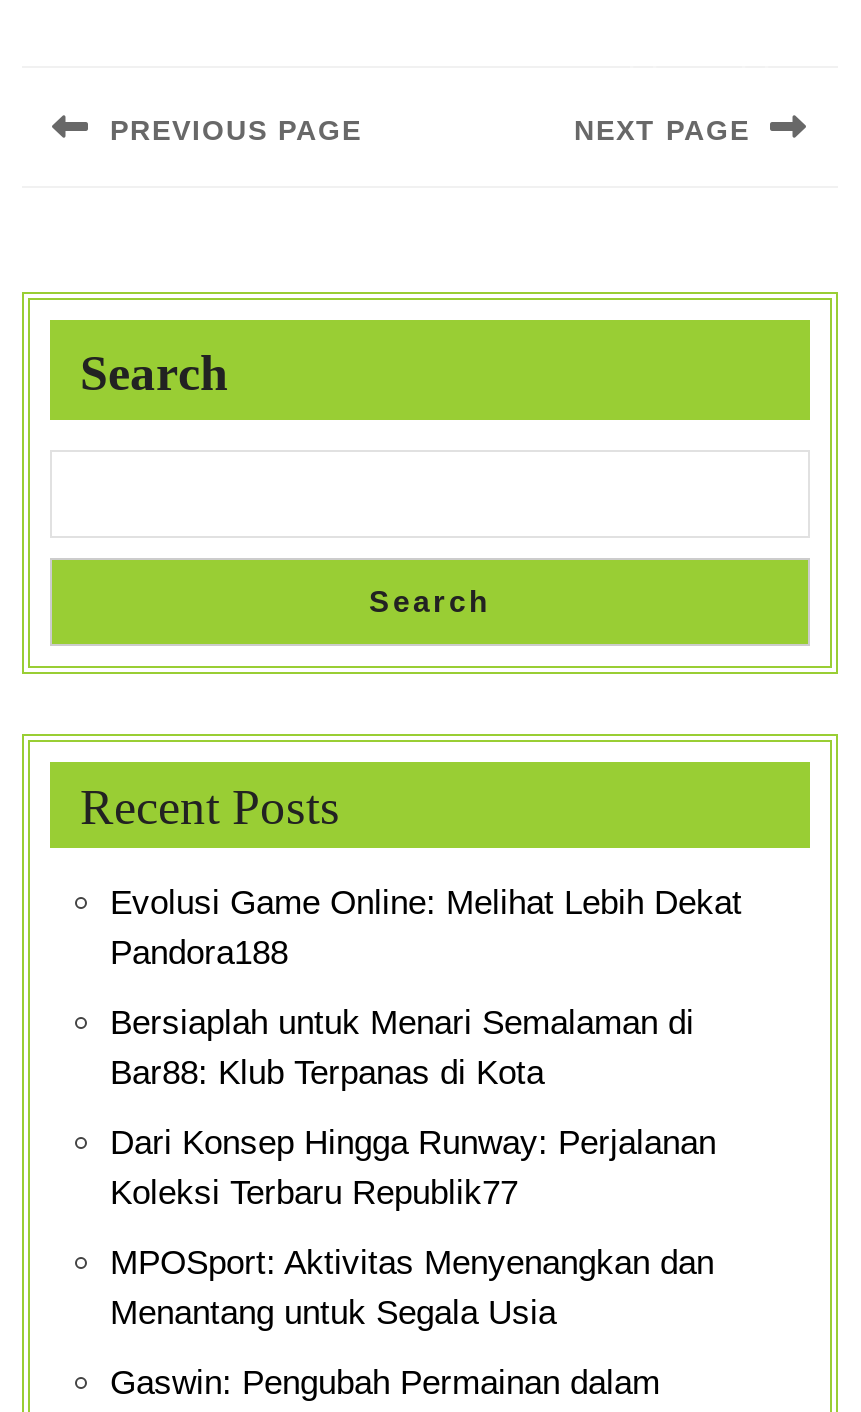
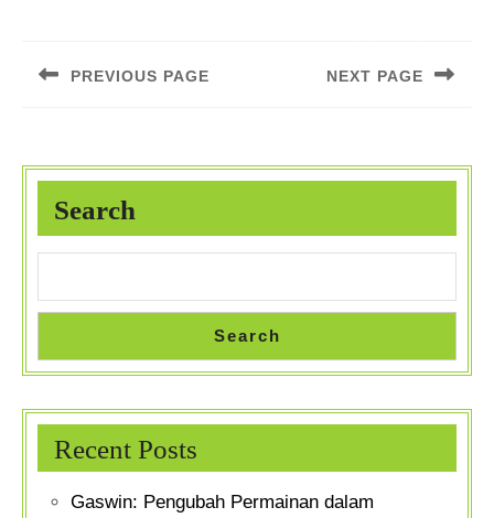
- Evolusi Game Online: Melihat Lebih Dekat
- Pandora188
- Bersiaplah untuk Menari Semalaman di
- Bar88: Klub Terpanas di Kota
- Dari Konsep Hingga Runway: Perjalanan
- Koleksi Terbaru Republik77
- MPOSport: Aktivitas Menyenangkan dan
- Menantang untuk Segala Usia
